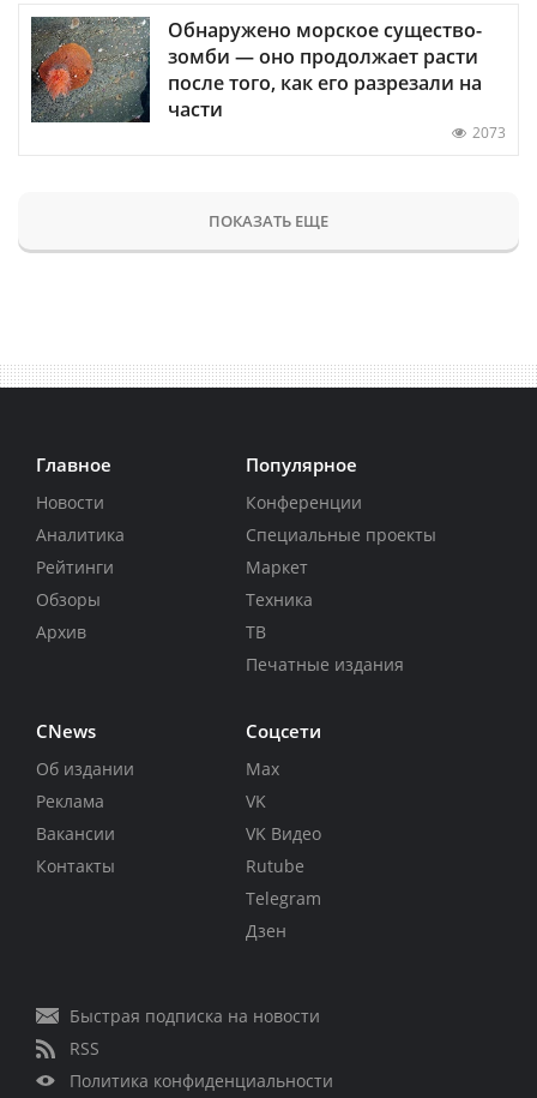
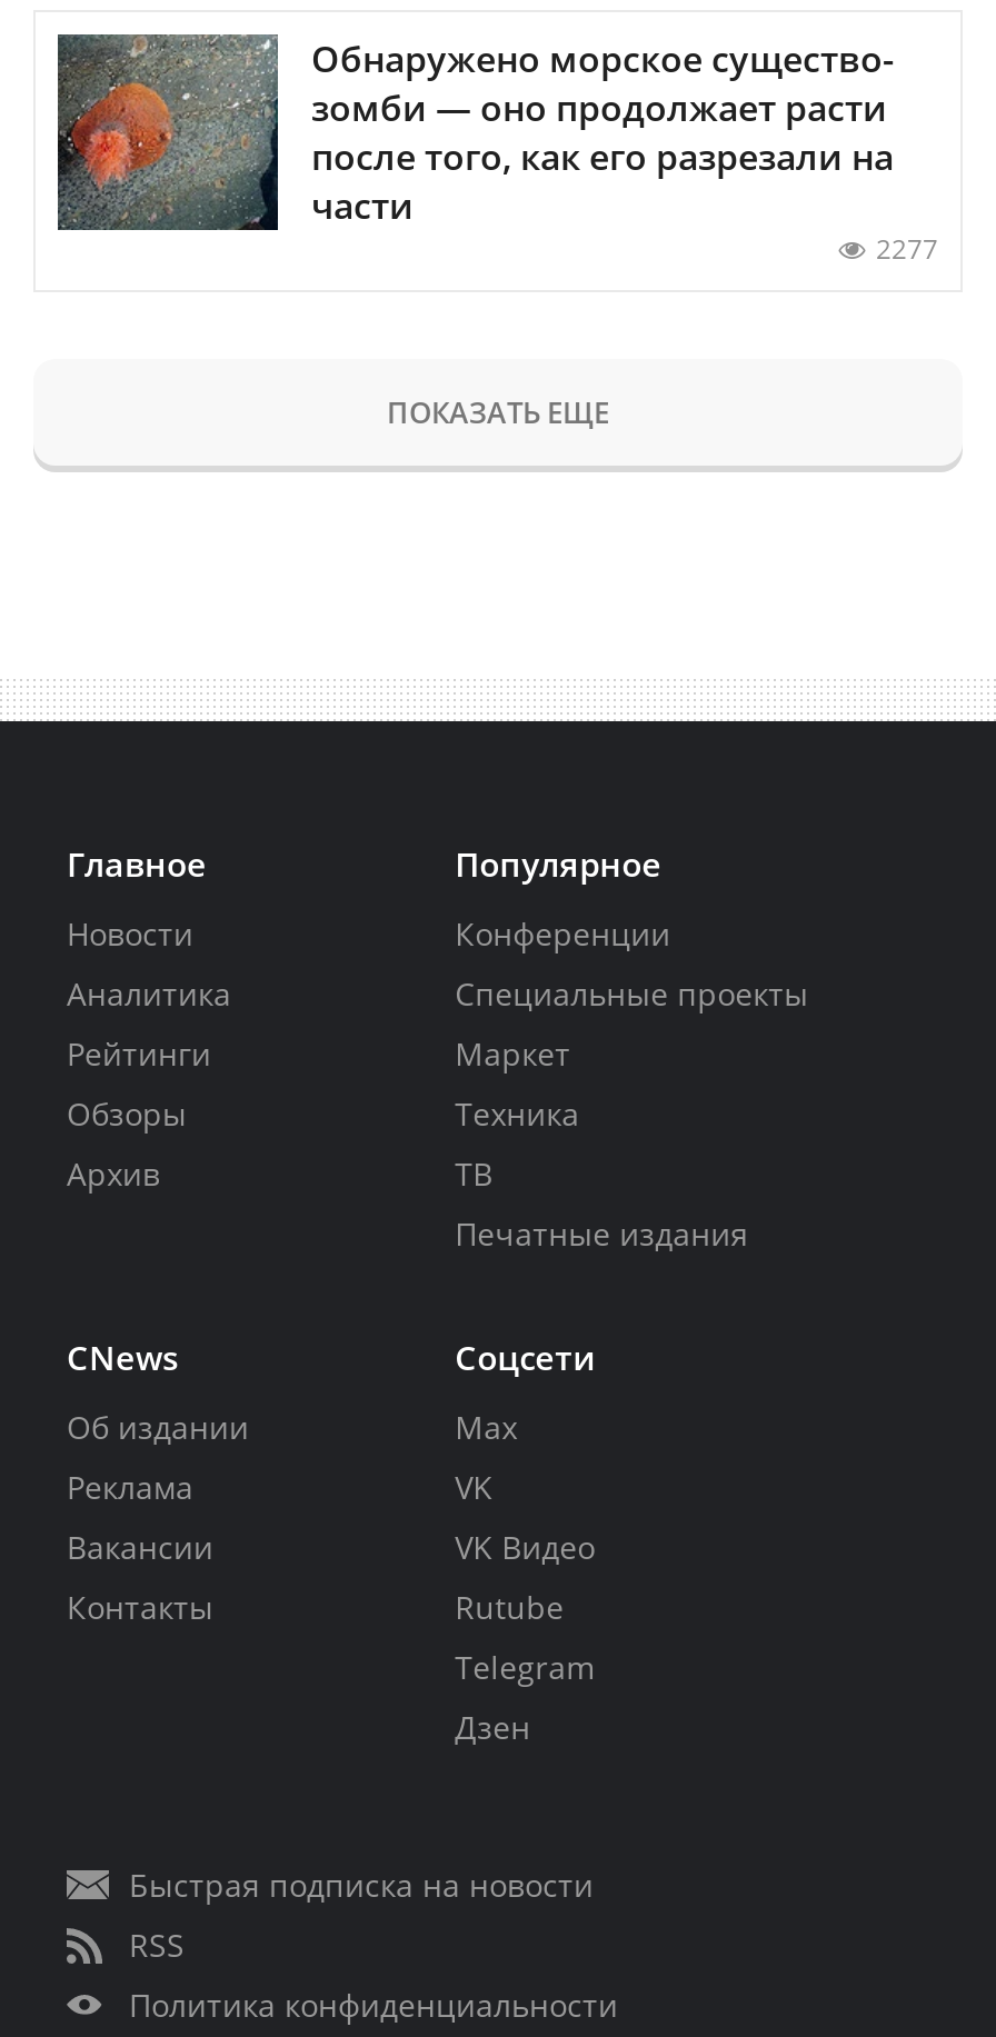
- 2073
+ 2277
